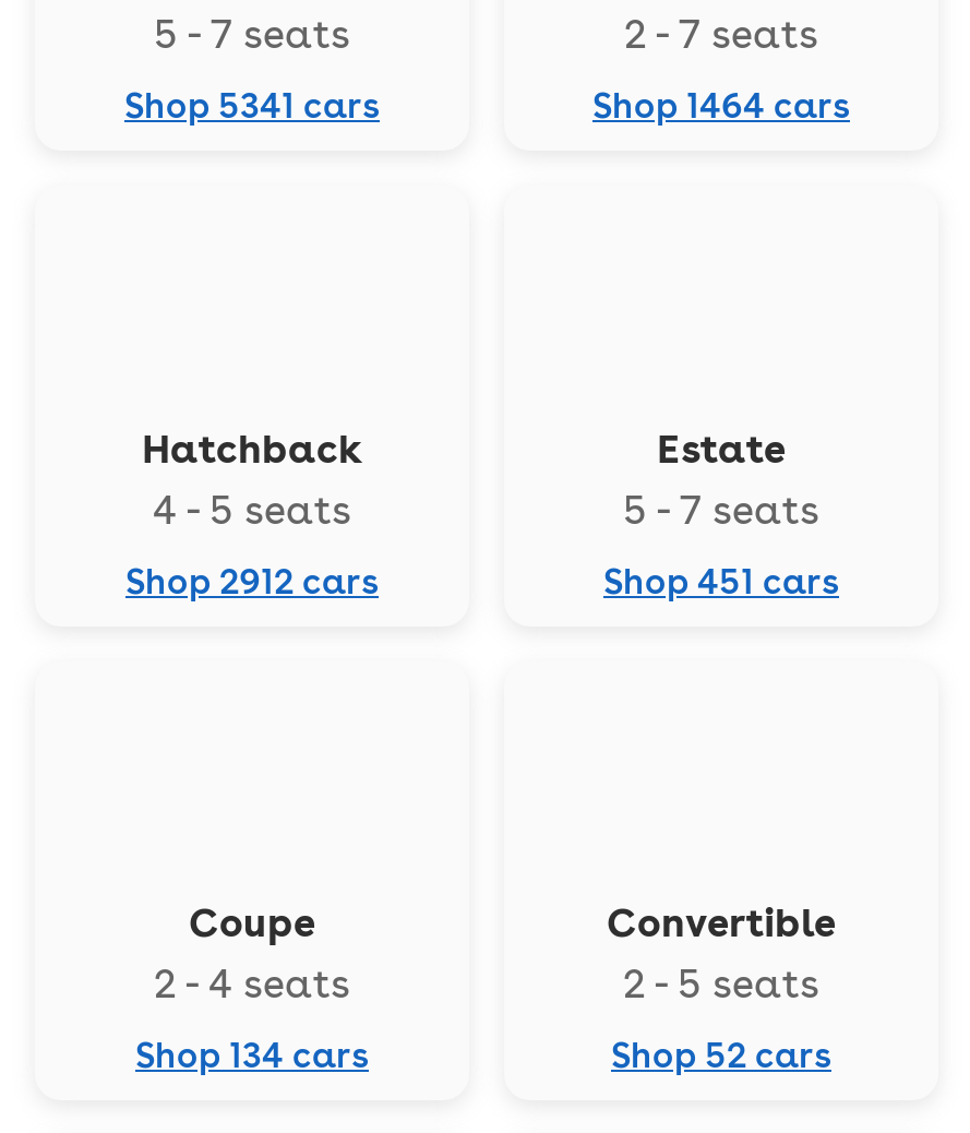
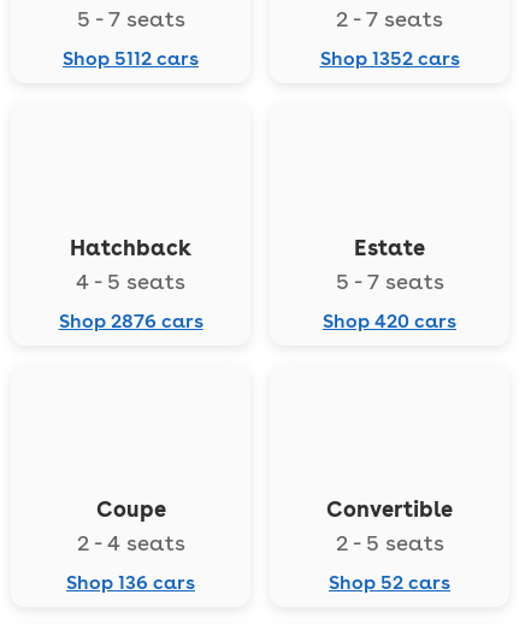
- Shop 5341 cars
+ Shop 5112 cars

- Shop 1464 cars
+ Shop 1352 cars

- Shop 2912 cars
+ Shop 2876 cars

- Shop 451 cars
+ Shop 420 cars

- Shop 134 cars
+ Shop 136 cars
